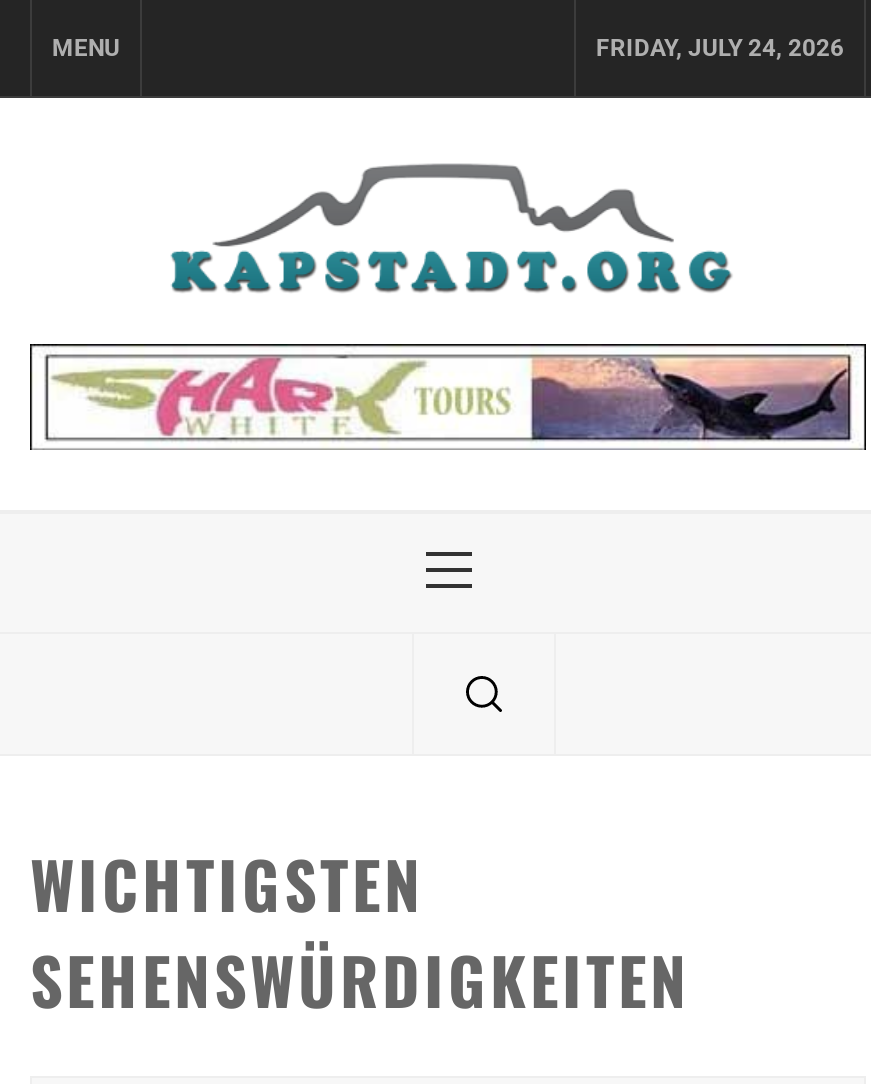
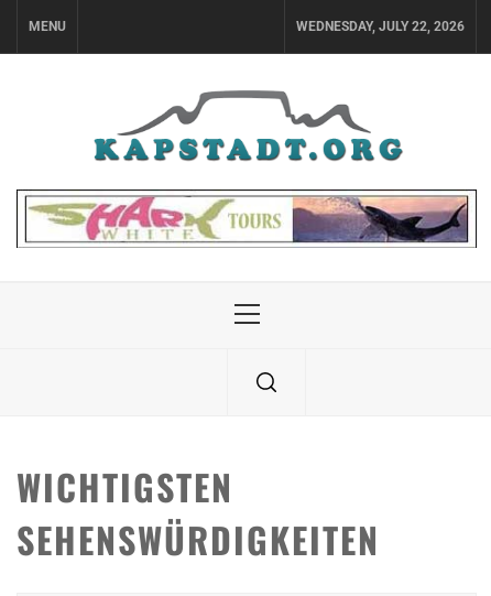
- FRIDAY, JULY 24, 2026
+ WEDNESDAY, JULY 22, 2026
